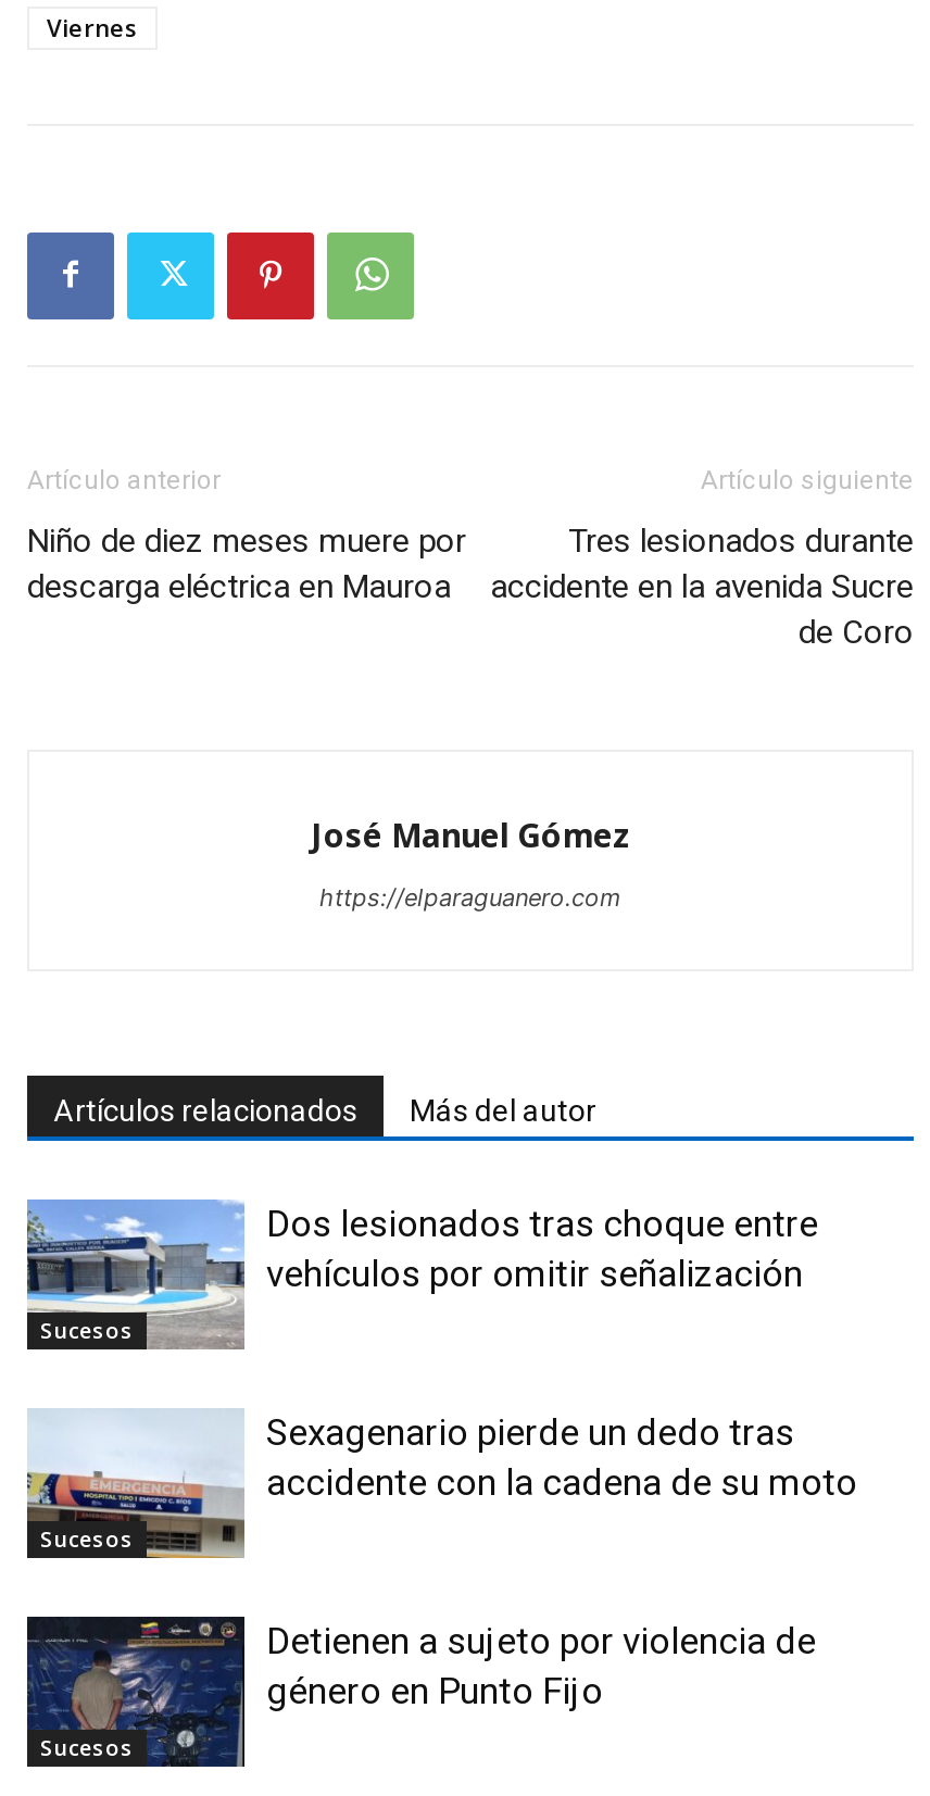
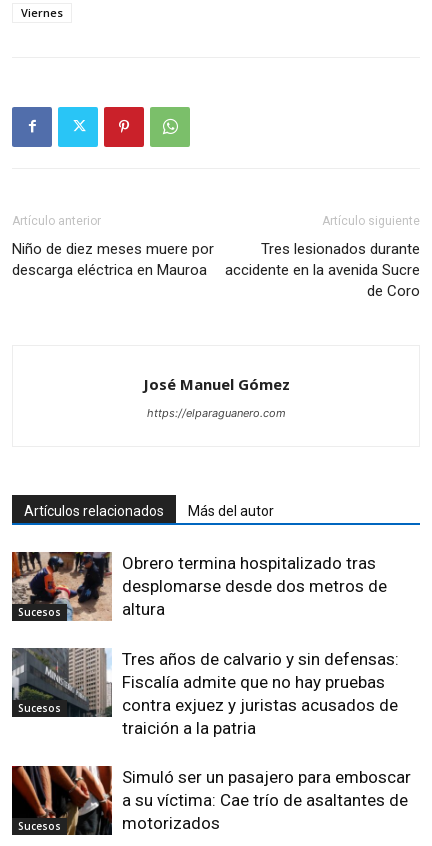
- [image]
- Dos lesionados tras choque entre
- vehículos por omitir señalización
+ [image]
+ Obrero termina hospitalizado tras
+ desplomarse desde dos metros de
+ altura

- [image]
- Sexagenario pierde un dedo tras
- accidente con la cadena de su moto
+ [image]
+ Tres años de calvario y sin defensas:
+ Fiscalía admite que no hay pruebas
+ contra exjuez y juristas acusados de
+ traición a la patria

- [image]
- Detienen a sujeto por violencia de
- género en Punto Fijo
+ [image]
+ Simuló ser un pasajero para emboscar
+ a su víctima: Cae trío de asaltantes de
+ motorizados
